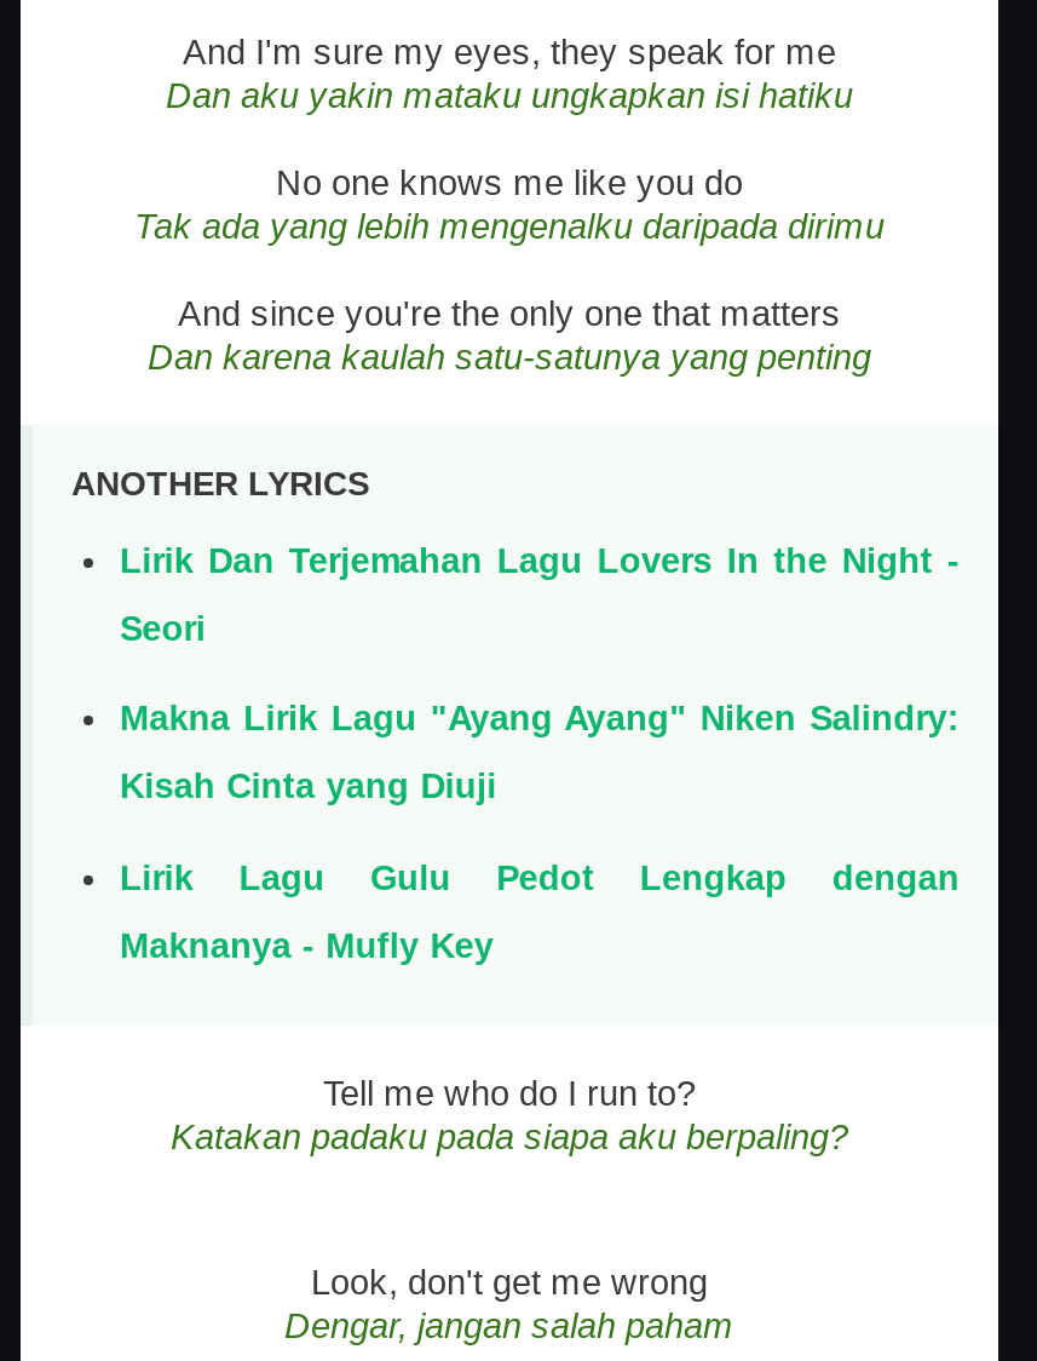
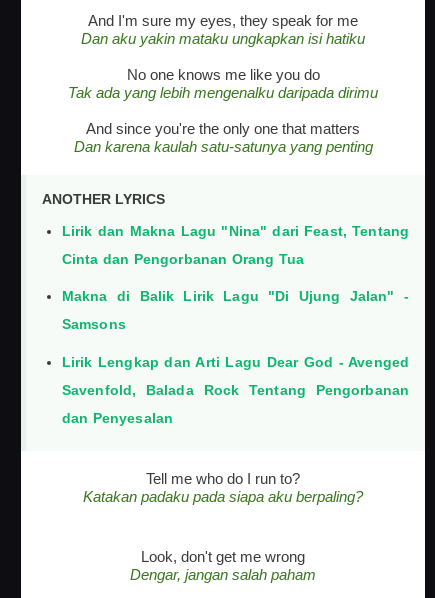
- Lirik Dan Terjemahan Lagu Lovers In the Night -
- Seori
- Makna Lirik Lagu "Ayang Ayang" Niken Salindry:
- Kisah Cinta yang Diuji
- Lirik Lagu Gulu Pedot Lengkap dengan
- Maknanya - Mufly Key
+ Lirik dan Makna Lagu "Nina" dari Feast, Tentang
+ Cinta dan Pengorbanan Orang Tua
+ Makna di Balik Lirik Lagu "Di Ujung Jalan" -
+ Samsons
+ Lirik Lengkap dan Arti Lagu Dear God - Avenged
+ Savenfold, Balada Rock Tentang Pengorbanan
+ dan Penyesalan
